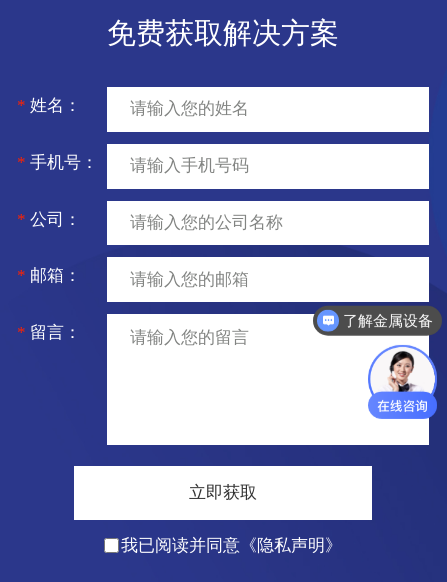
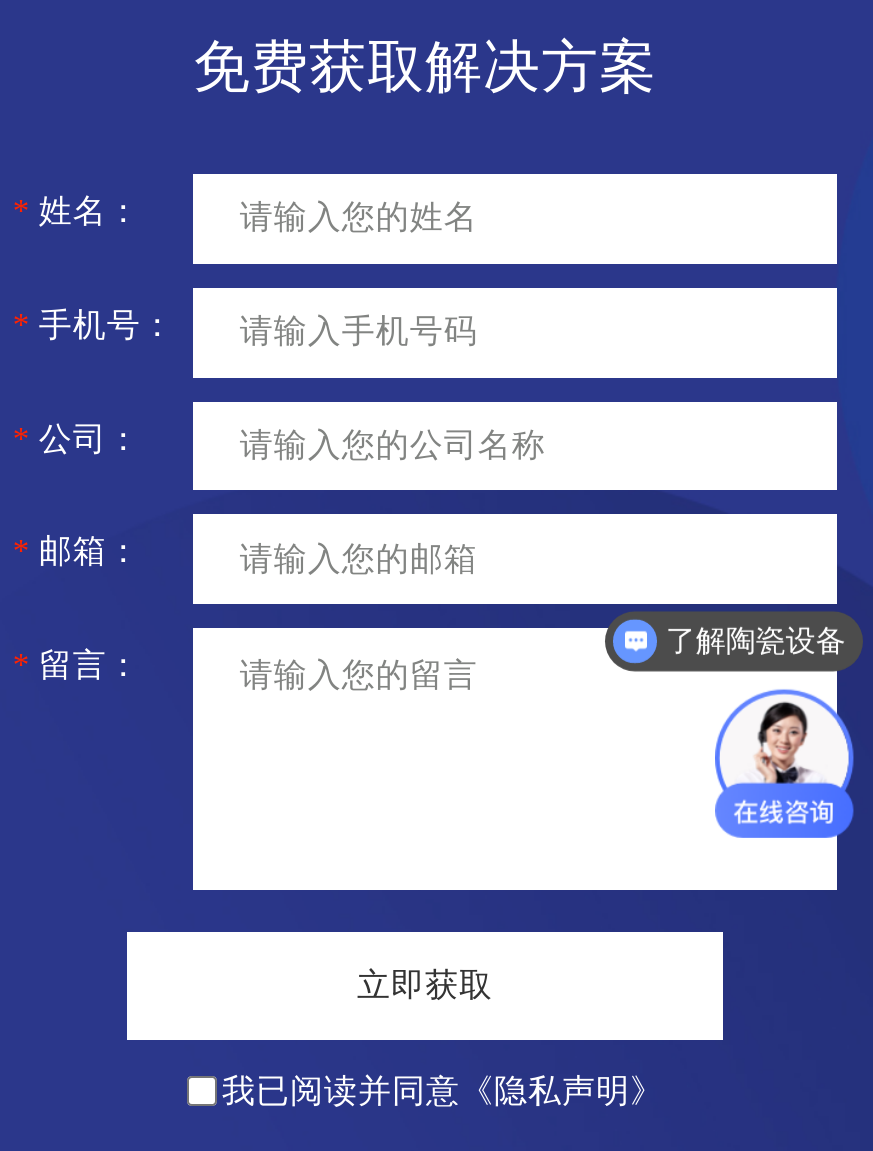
- 了解金属设备
+ 了解陶瓷设备
